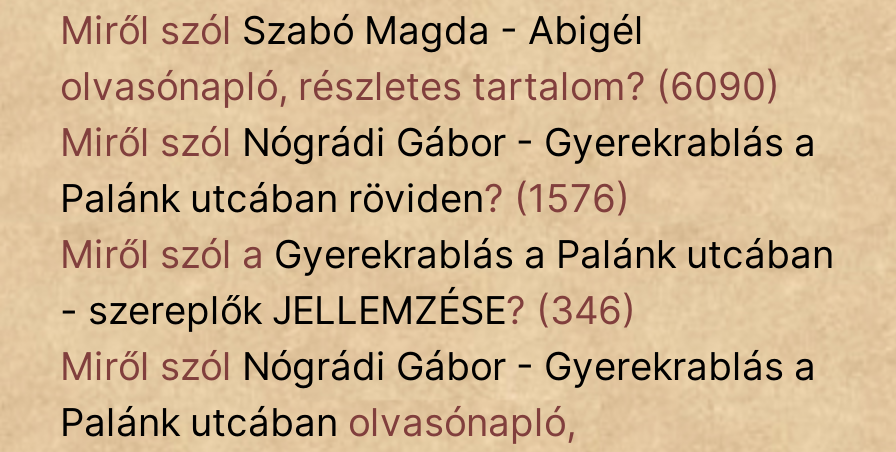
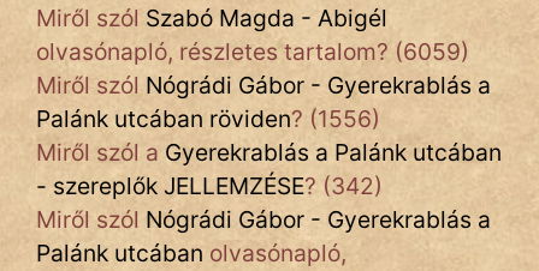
- olvasónapló, részletes tartalom? (6090)
+ olvasónapló, részletes tartalom? (6059)

- Palánk utcában röviden? (1576)
+ Palánk utcában röviden? (1556)

- - szereplők JELLEMZÉSE? (346)
+ - szereplők JELLEMZÉSE? (342)
